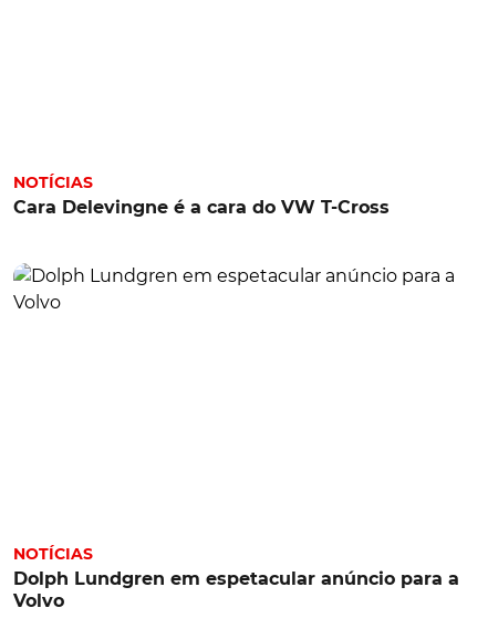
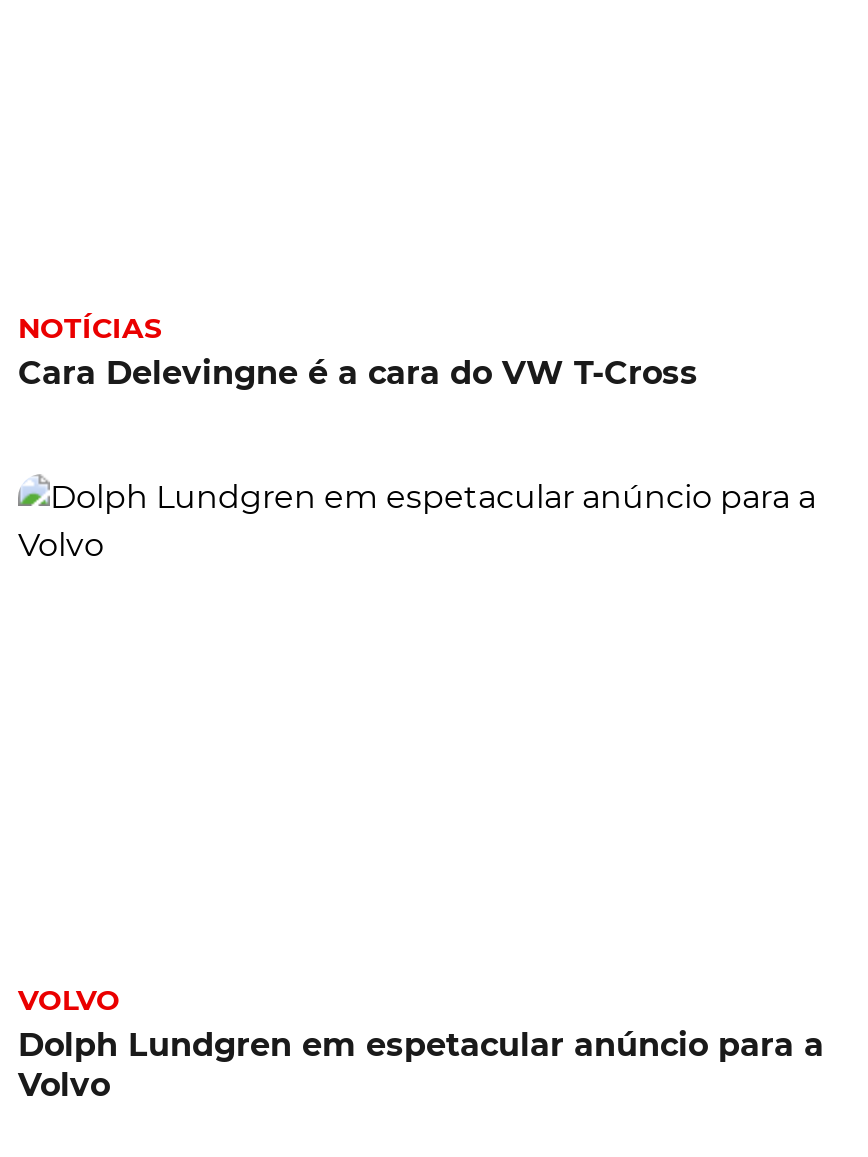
- NOTÍCIAS
+ VOLVO
